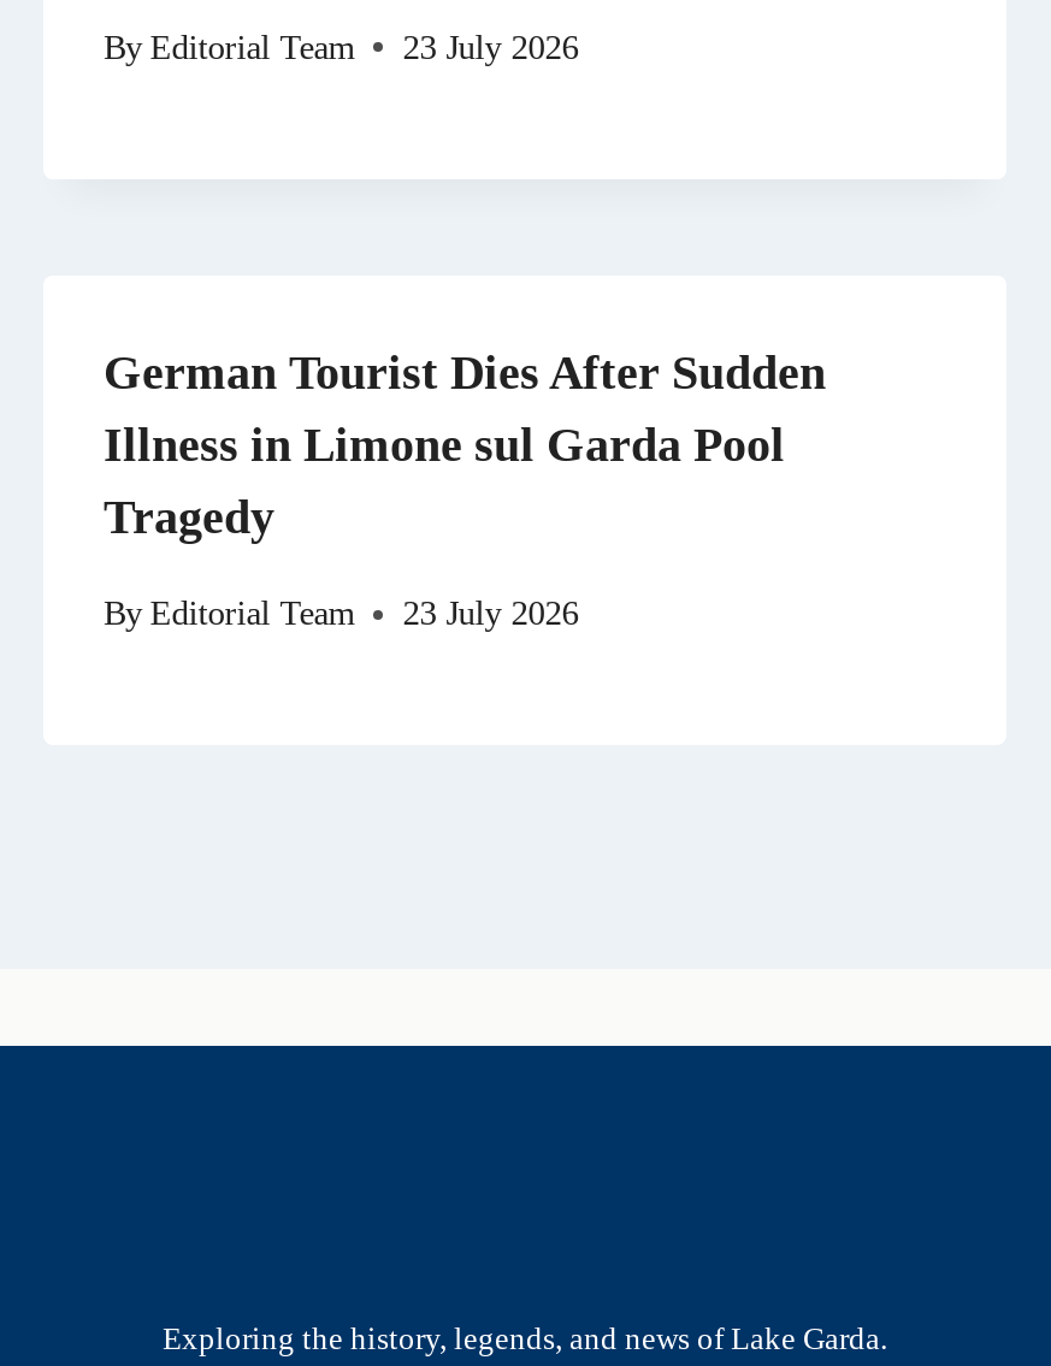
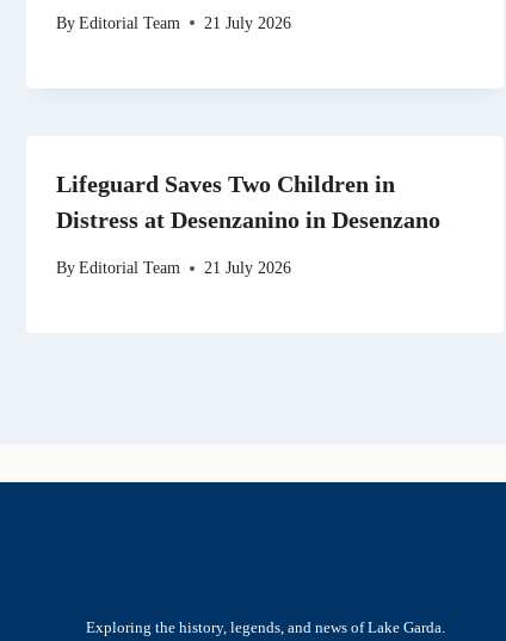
- By Editorial Team 23 July 2026
+ By Editorial Team 21 July 2026

- German Tourist Dies After Sudden
- Illness in Limone sul Garda Pool
- Tragedy
+ Lifeguard Saves Two Children in
+ Distress at Desenzanino in Desenzano

- By Editorial Team 23 July 2026
+ By Editorial Team 21 July 2026
